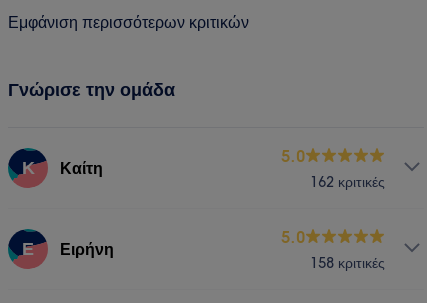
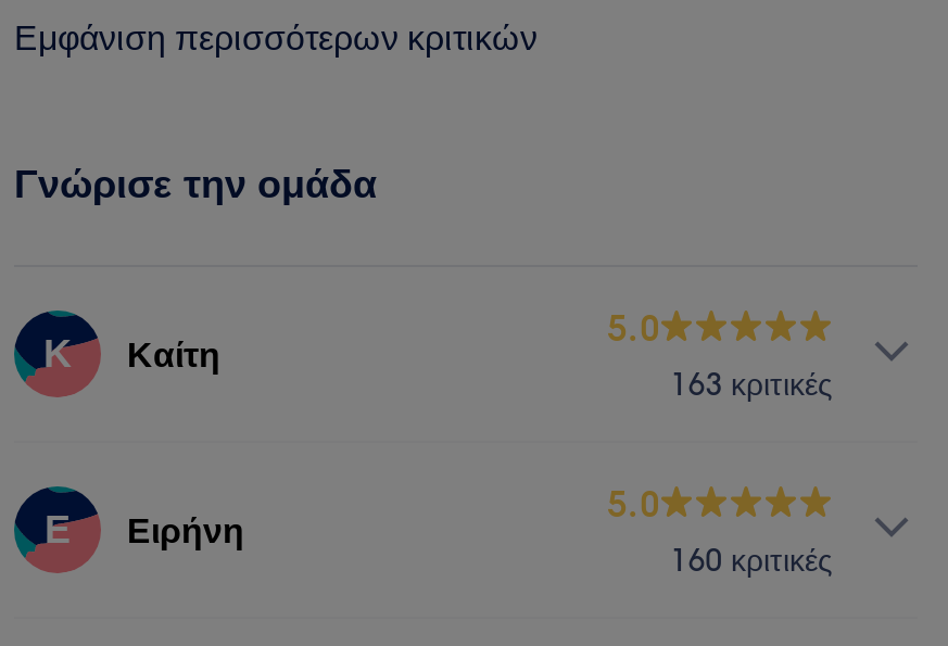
- 162 κριτικές
+ 163 κριτικές

- 158 κριτικές
+ 160 κριτικές
